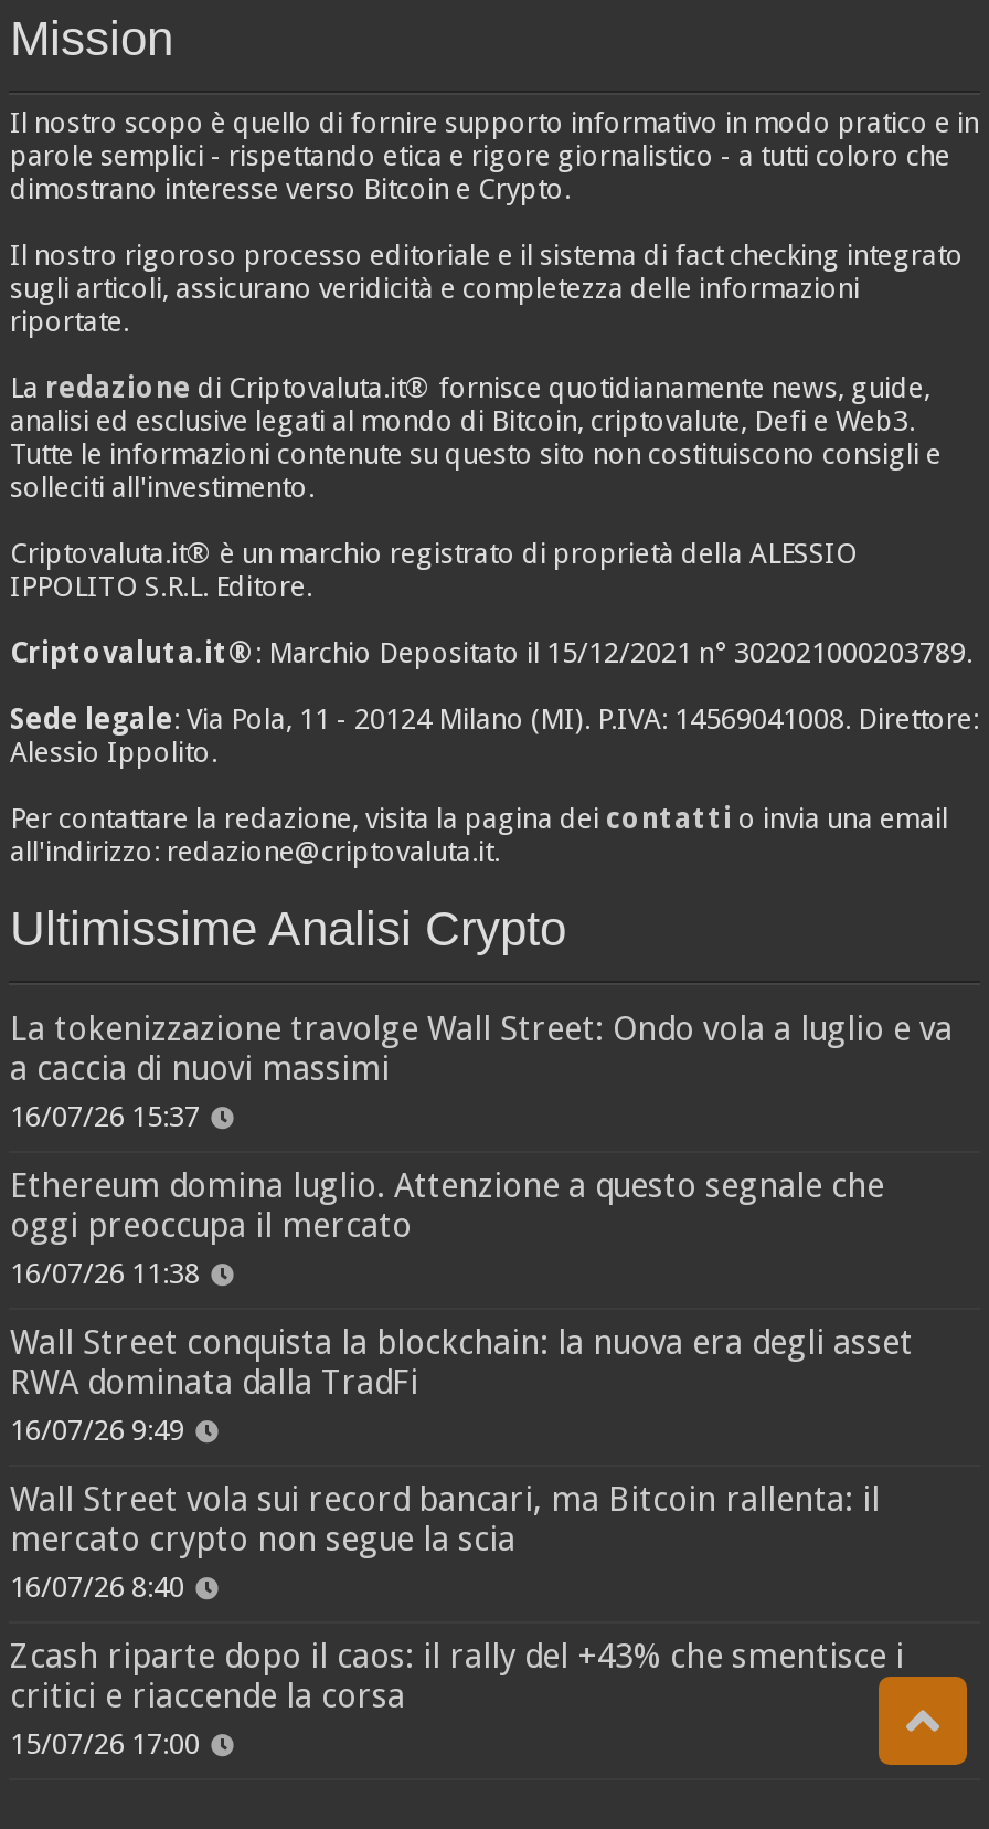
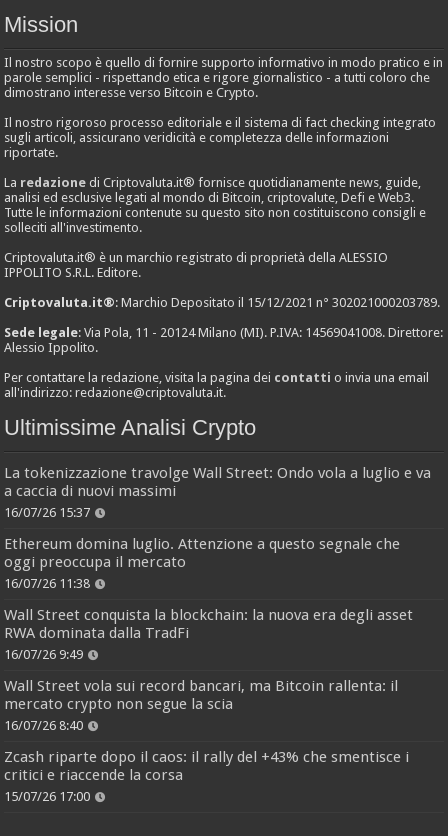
- [image]
